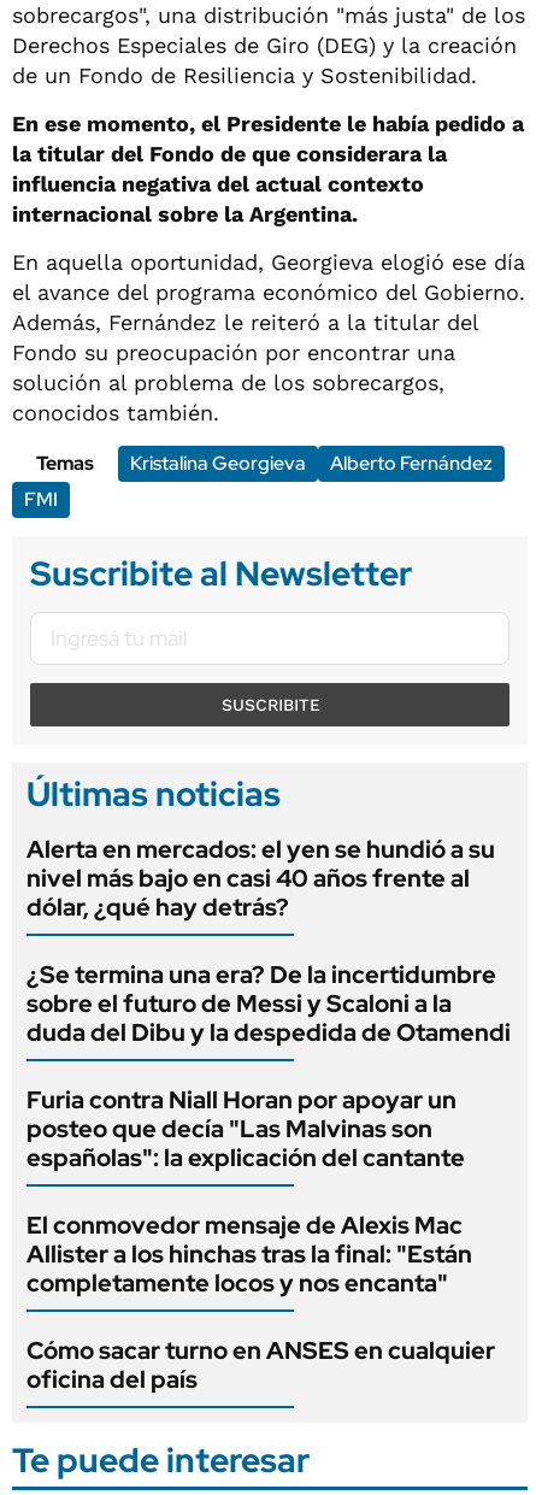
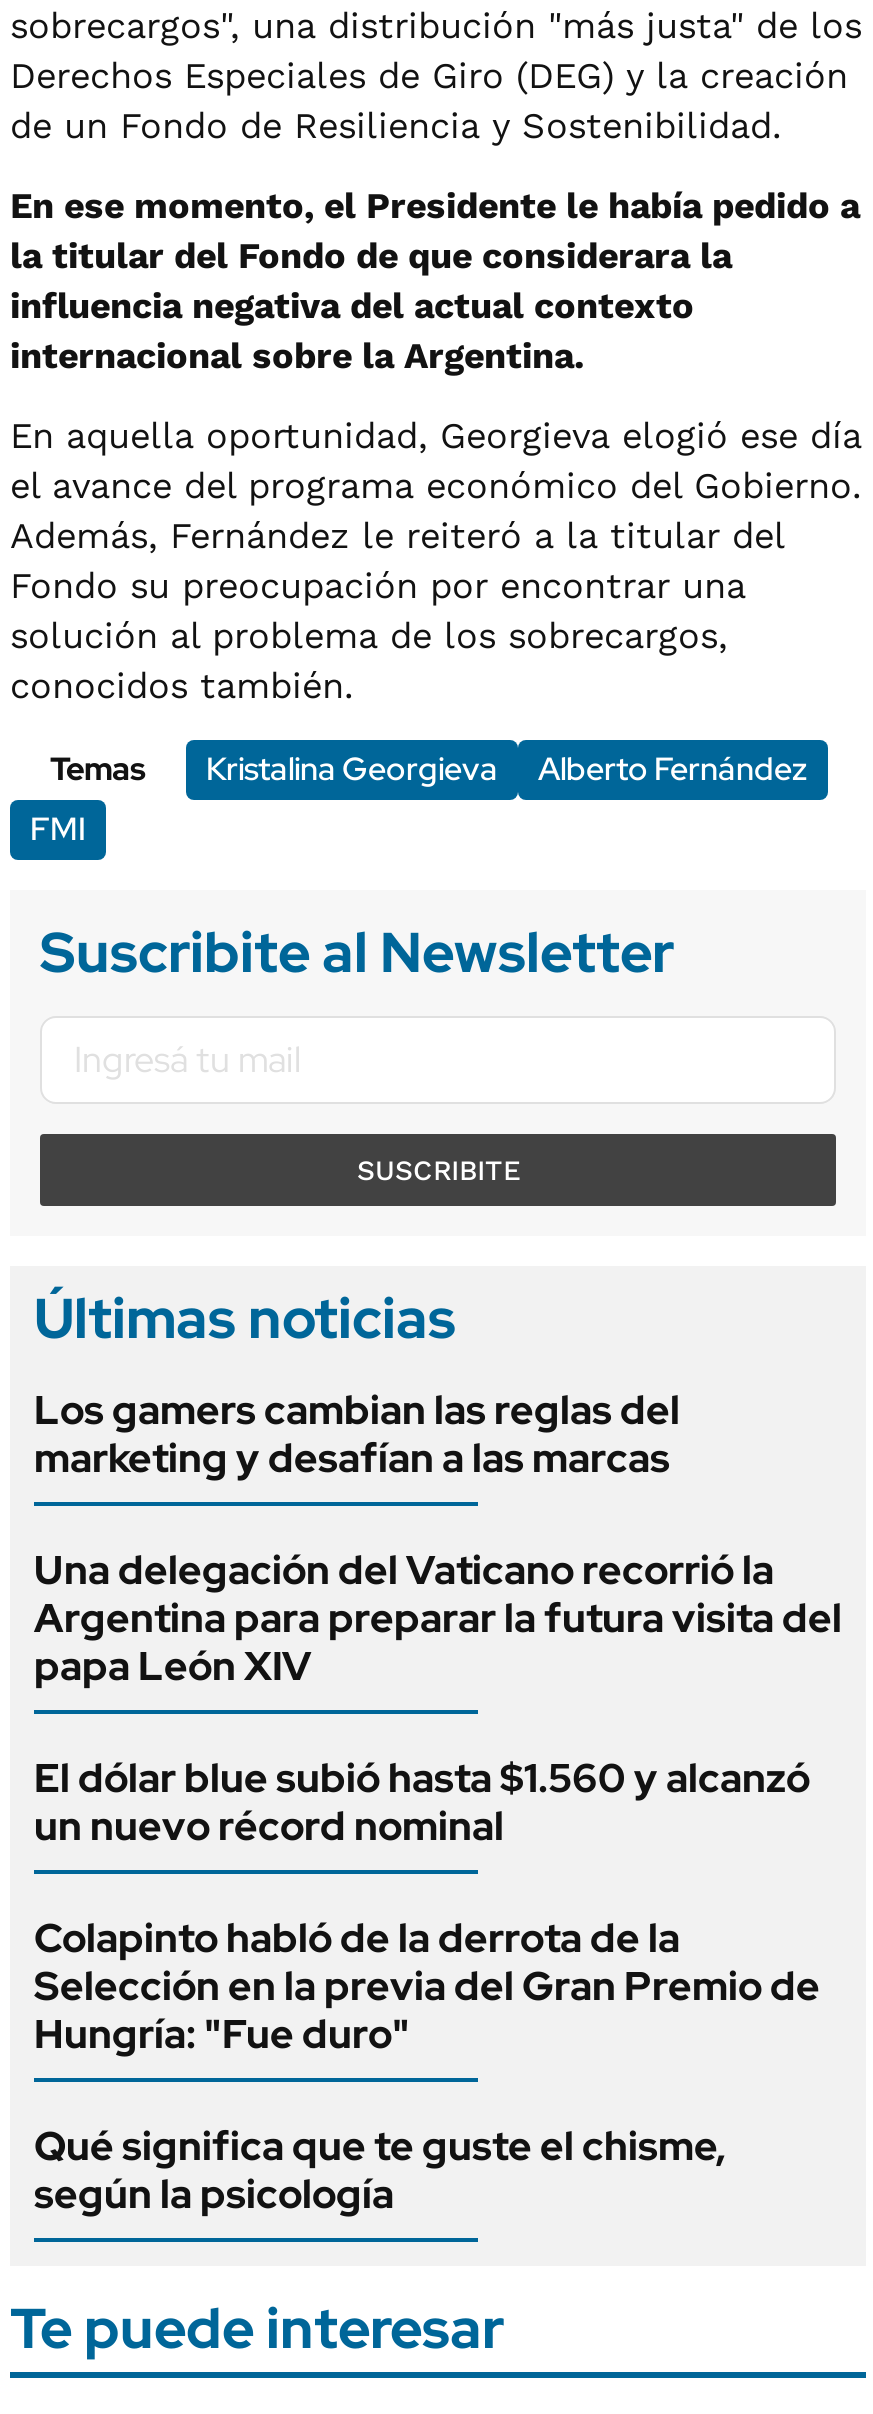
- Alerta en mercados: el yen se hundió a su
- nivel más bajo en casi 40 años frente al
- dólar, ¿qué hay detrás?
+ Los gamers cambian las reglas del
+ marketing y desafían a las marcas

- ¿Se termina una era? De la incertidumbre
- sobre el futuro de Messi y Scaloni a la
- duda del Dibu y la despedida de Otamendi
+ Una delegación del Vaticano recorrió la
+ Argentina para preparar la futura visita del
+ papa León XIV

- Furia contra Niall Horan por apoyar un
- posteo que decía "Las Malvinas son
- españolas": la explicación del cantante
+ El dólar blue subió hasta $1.560 y alcanzó
+ un nuevo récord nominal

- El conmovedor mensaje de Alexis Mac
- Allister a los hinchas tras la final: "Están
- completamente locos y nos encanta"
+ Colapinto habló de la derrota de la
+ Selección en la previa del Gran Premio de
+ Hungría: "Fue duro"

- Cómo sacar turno en ANSES en cualquier
- oficina del país
+ Qué significa que te guste el chisme,
+ según la psicología
